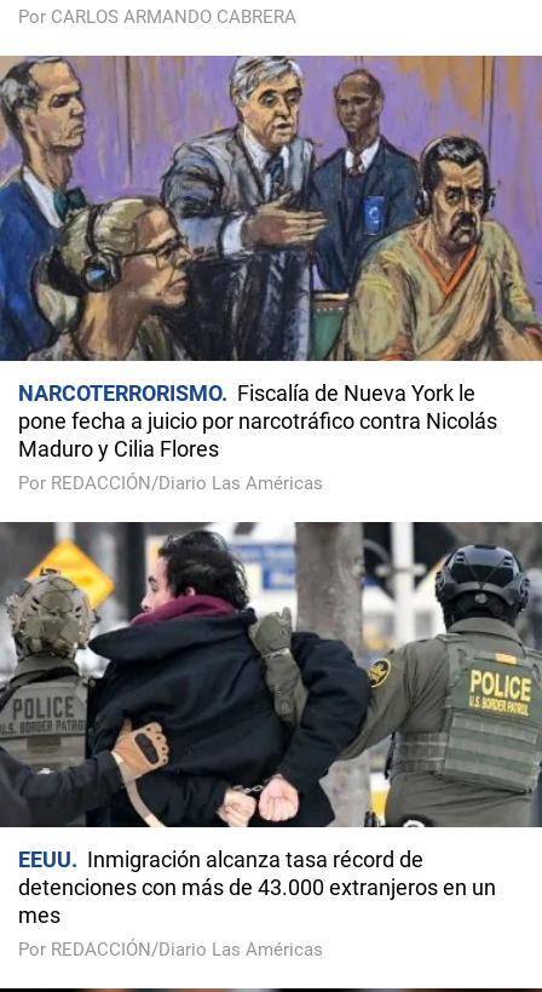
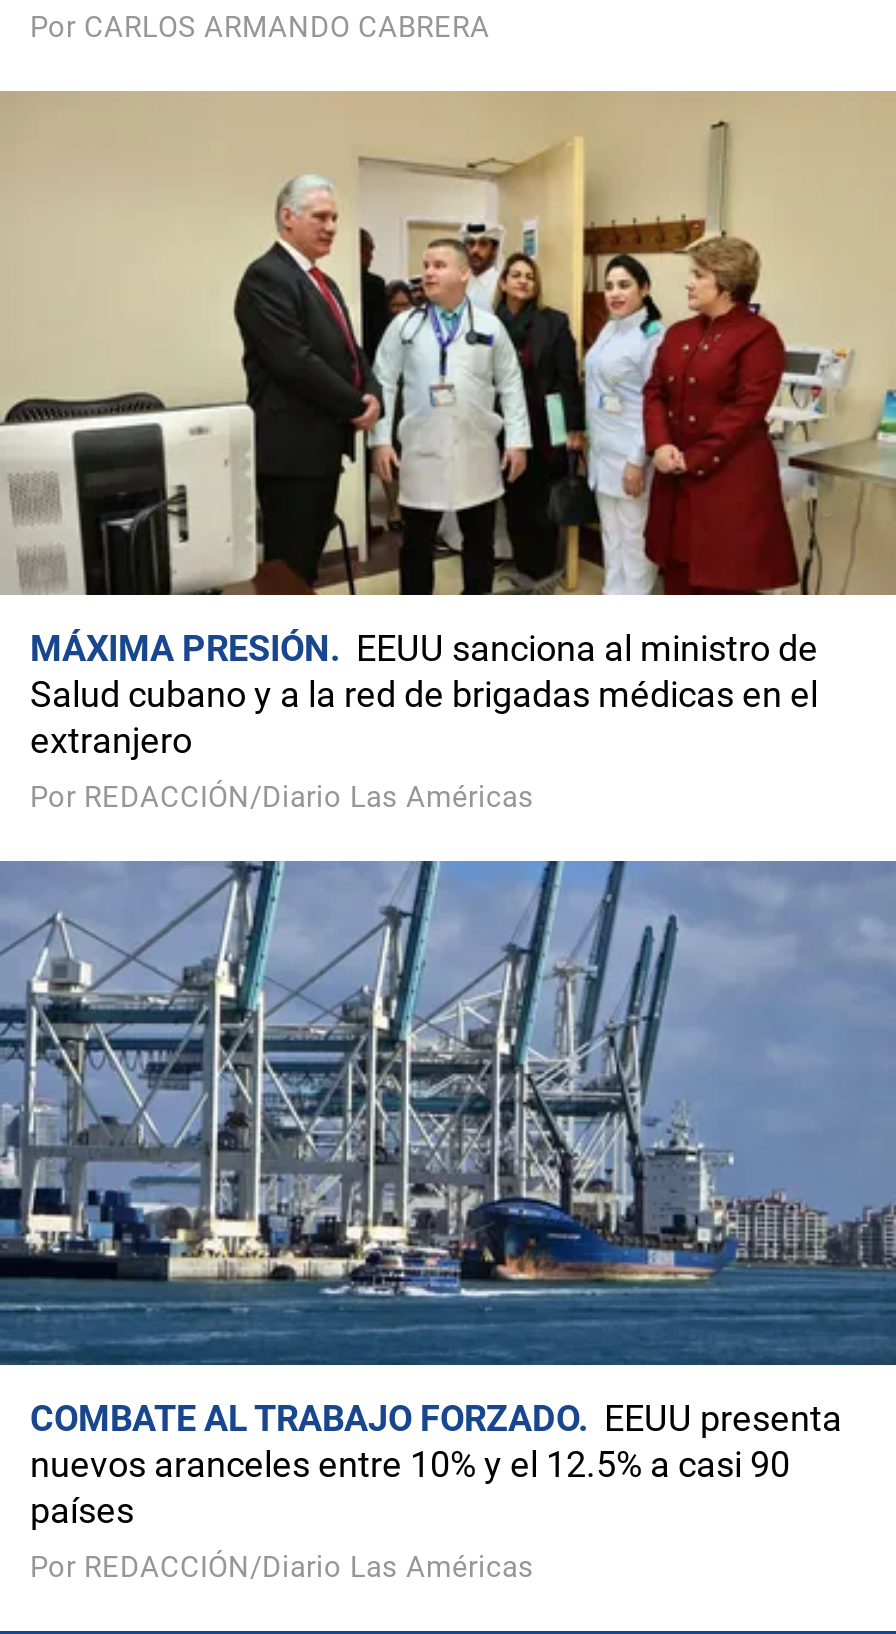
- [image]
- NARCOTERRORISMO
- Fiscalía de Nueva York le
- pone fecha a juicio por narcotráfico contra Nicolás
- Maduro y Cilia Flores
+ [image]
+ MÁXIMA PRESIÓN
+ EEUU sanciona al ministro de
+ Salud cubano y a la red de brigadas médicas en el
+ extranjero

- [image]
- EEUU
- Inmigración alcanza tasa récord de
- detenciones con más de 43.000 extranjeros en un
- mes
+ [image]
+ COMBATE AL TRABAJO FORZADO
+ EEUU presenta
+ nuevos aranceles entre 10% y el 12.5% a casi 90
+ países
